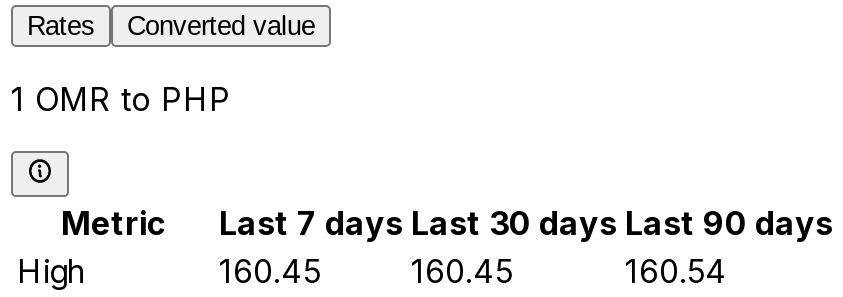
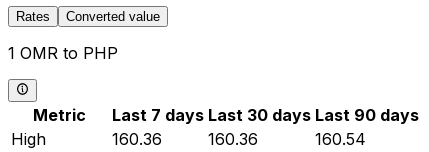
- 160.45
+ 160.36

- 160.45
+ 160.36
